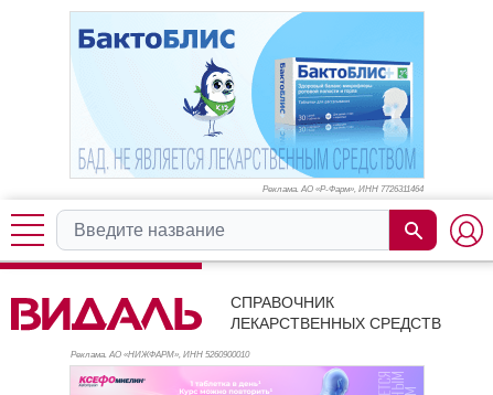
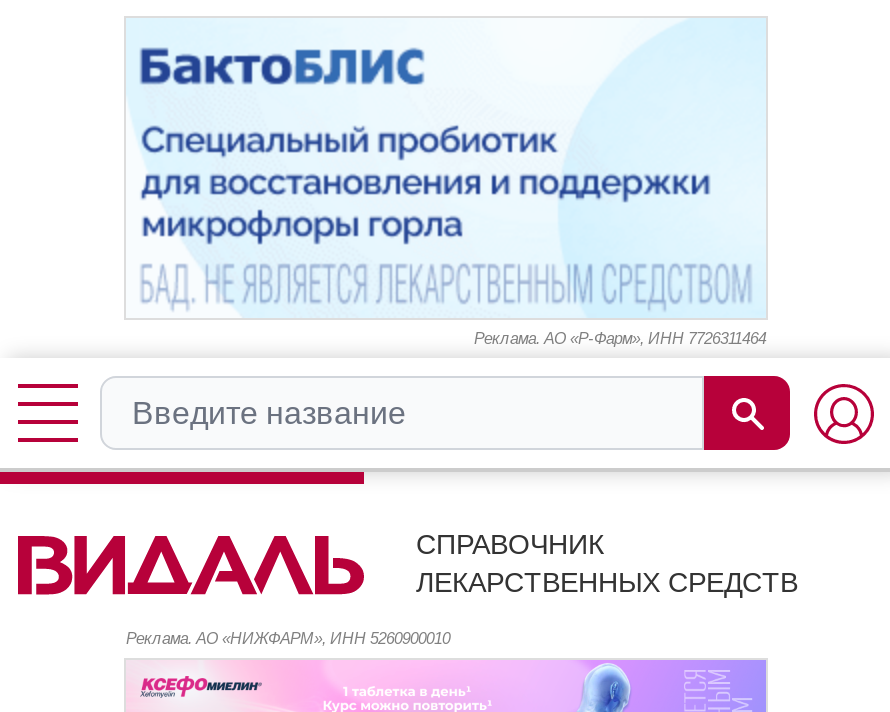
- [image]
+ [image]
